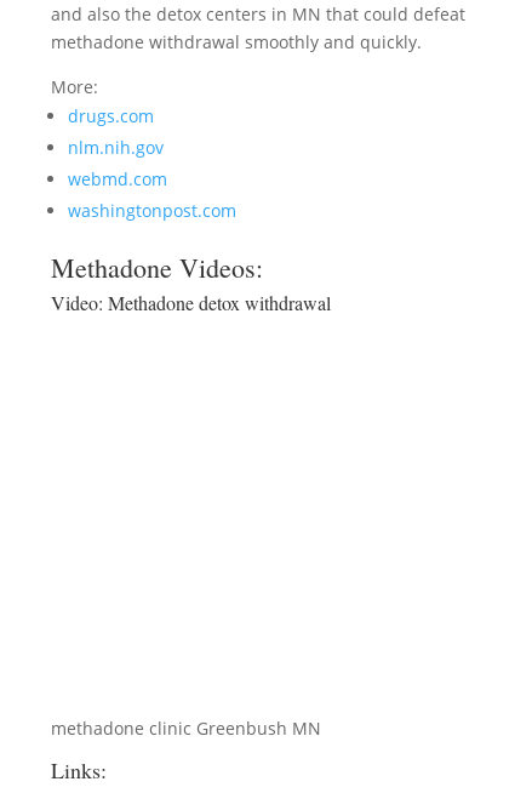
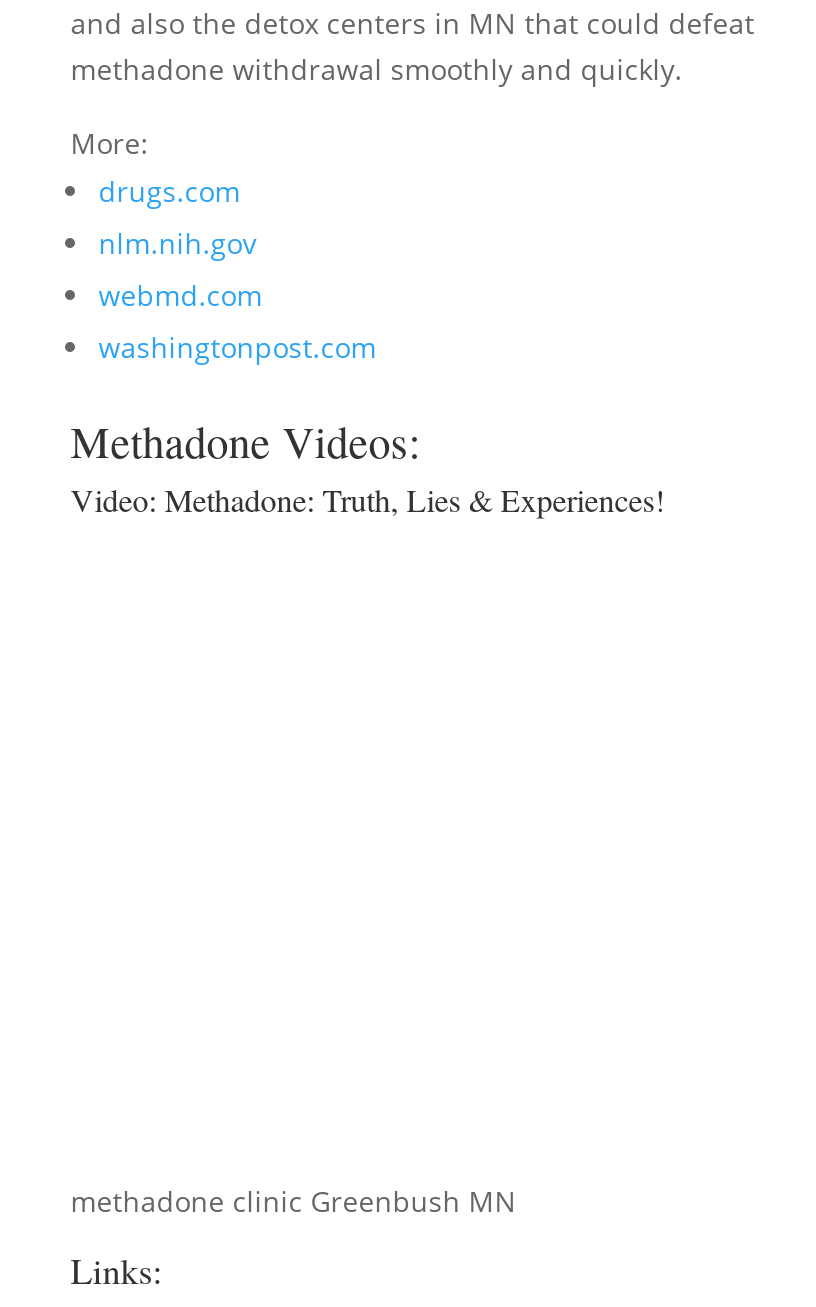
- Video: Methadone detox withdrawal
+ Video: Methadone: Truth, Lies & Experiences!
